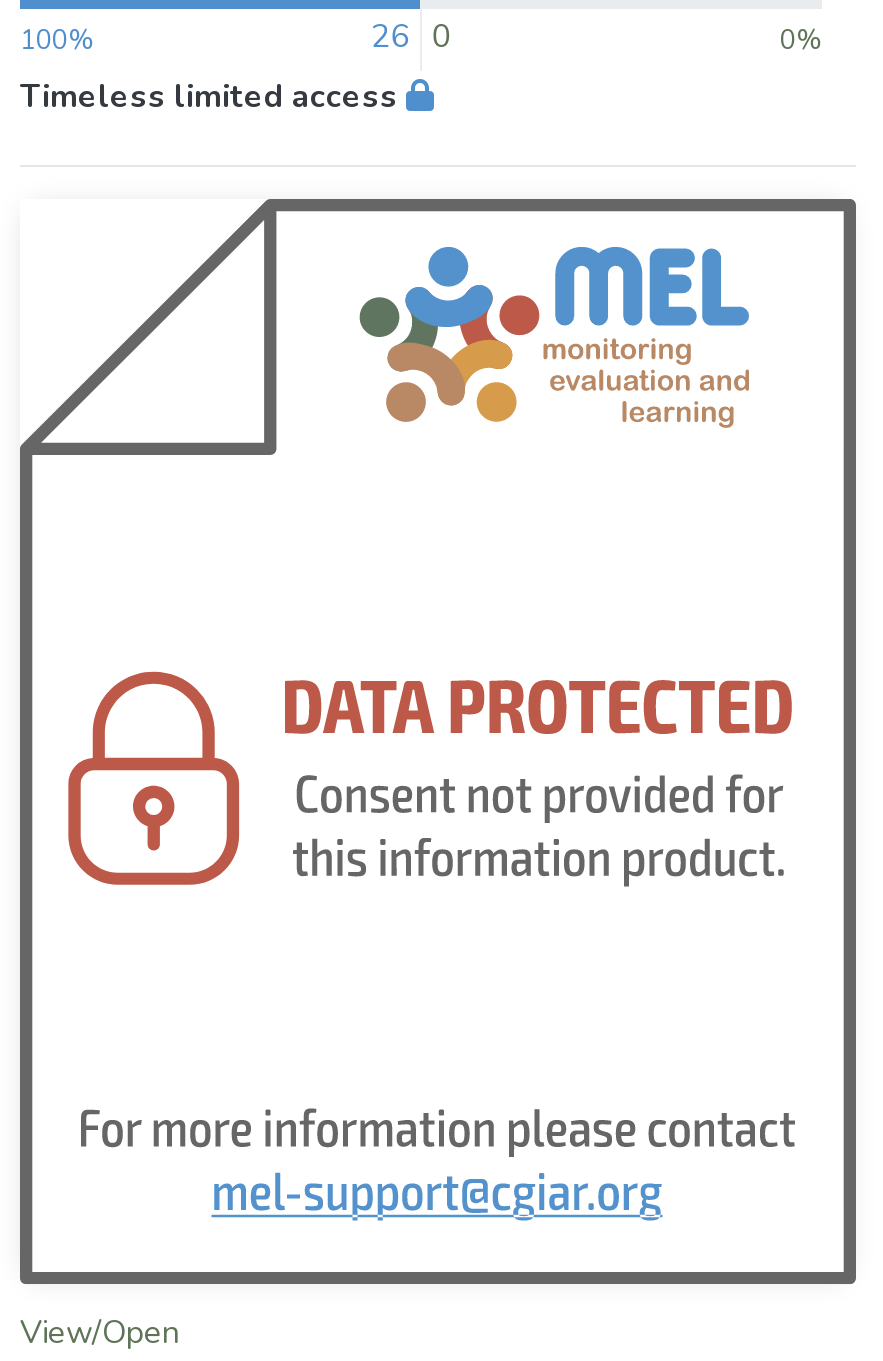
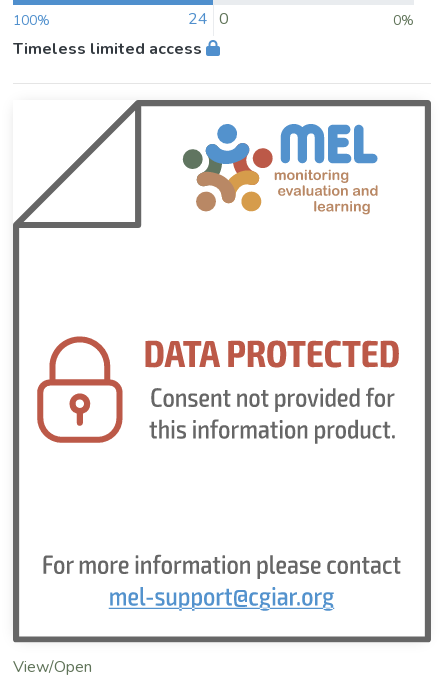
- 26 0
+ 24 0
